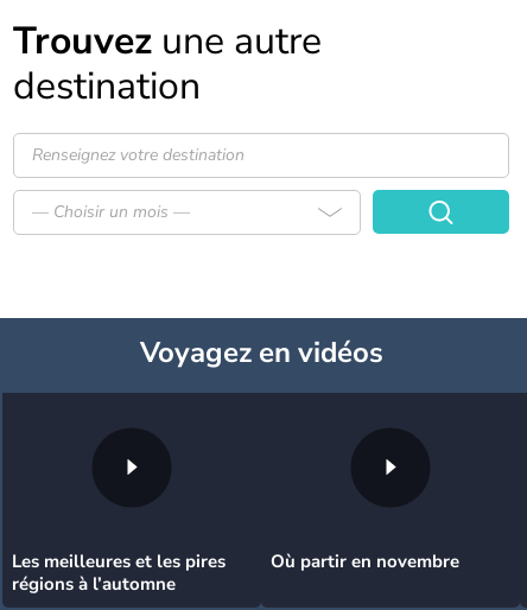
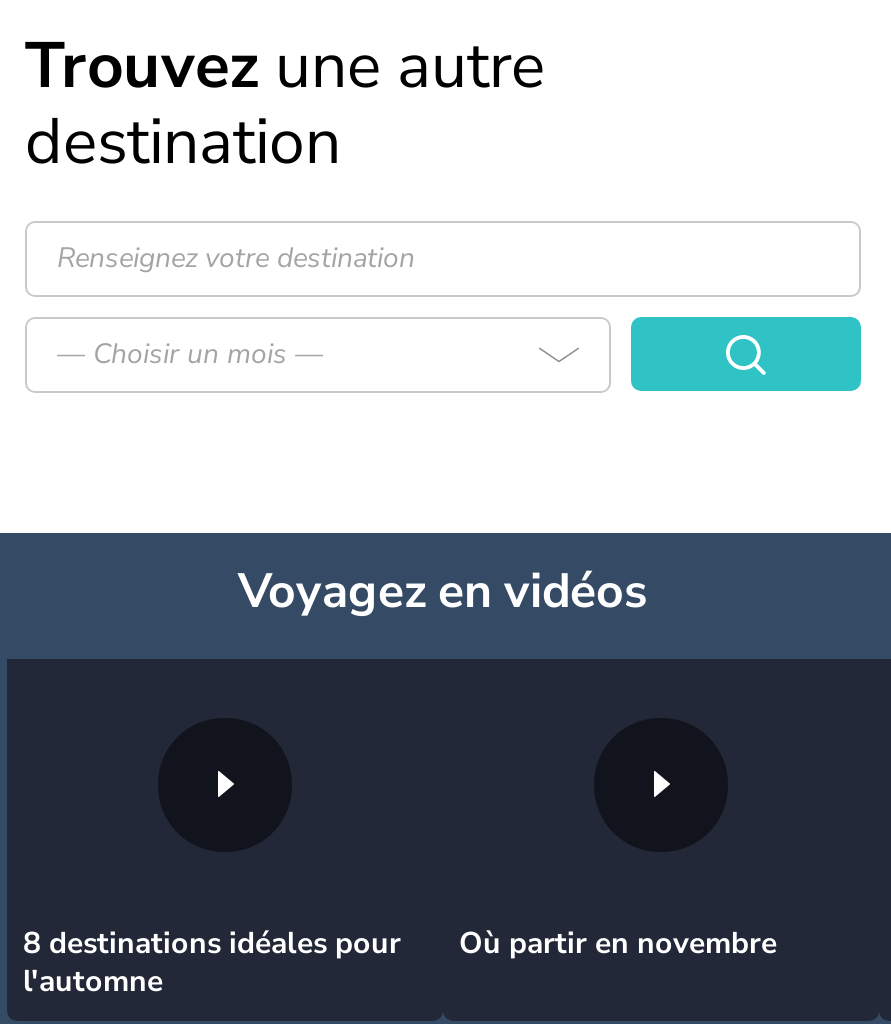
- Les meilleures et les pires
- régions à l’automne
+ 8 destinations idéales pour
+ l'automne
